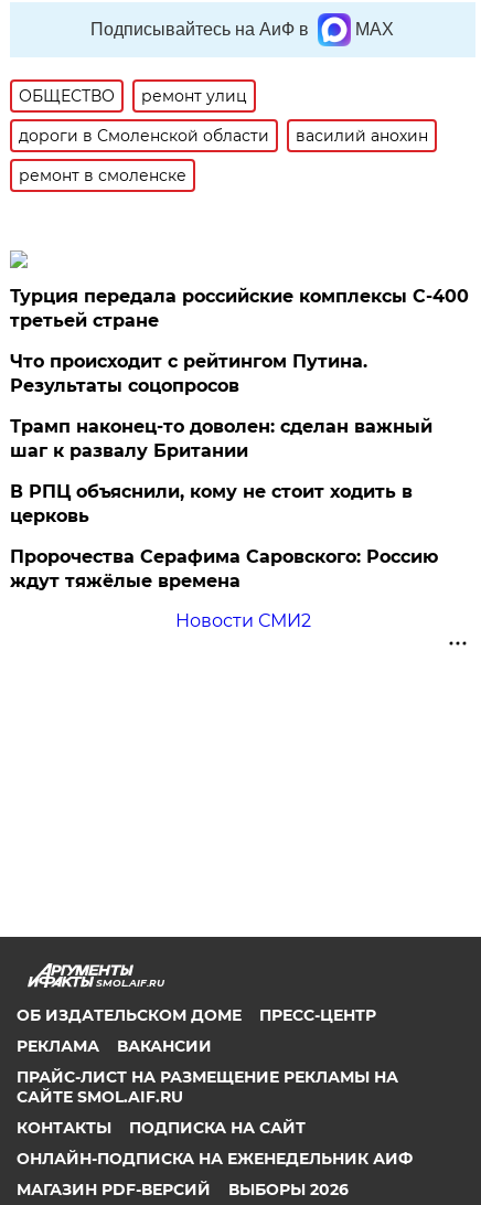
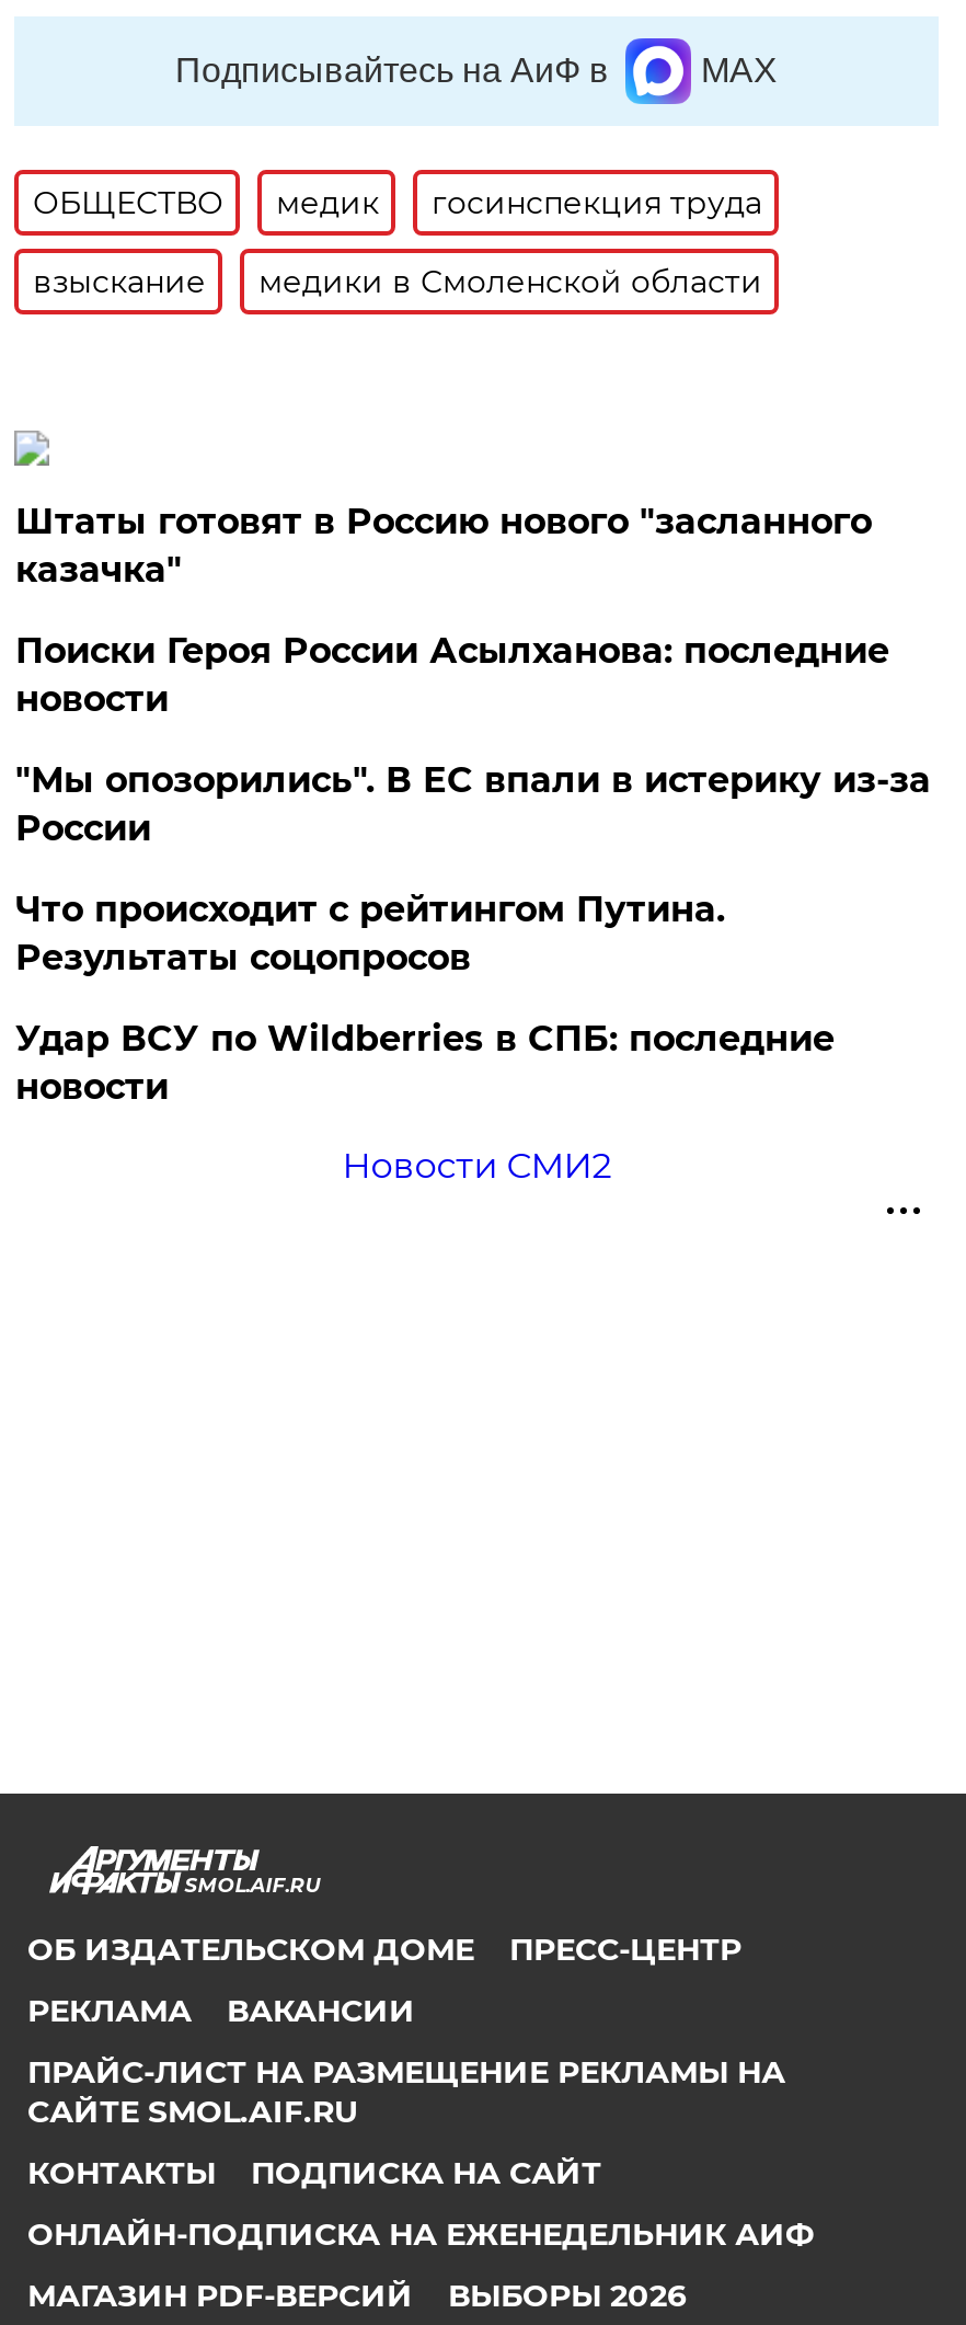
- ремонт улиц
- дороги в Смоленской области
- василий анохин
- ремонт в смоленске
+ медик
+ госинспекция труда
+ взыскание
+ медики в Смоленской области

- Турция передала российские комплексы С-400
- третьей стране
+ Штаты готовят в Россию нового "засланного
+ казачка"
+ Поиски Героя России Асылханова: последние
+ новости
+ "Мы опозорились". В ЕС впали в истерику из-за
+ России

moved down: Что происходит с рейтингом Путина. | Результаты соцопросов

- Трамп наконец-то доволен: сделан важный
- шаг к развалу Британии
- В РПЦ объяснили, кому не стоит ходить в
- церковь
- Пророчества Серафима Саровского: Россию
- ждут тяжёлые времена
+ Удар ВСУ по Wildberries в СПБ: последние
+ новости
